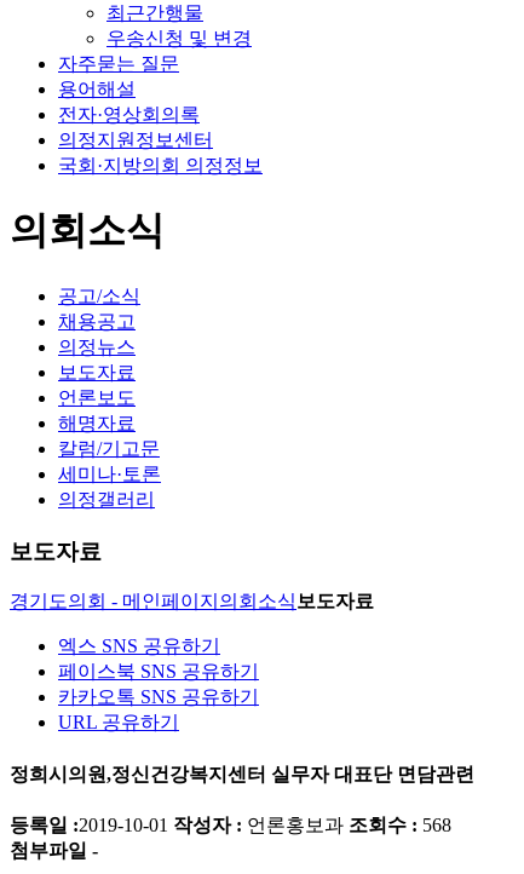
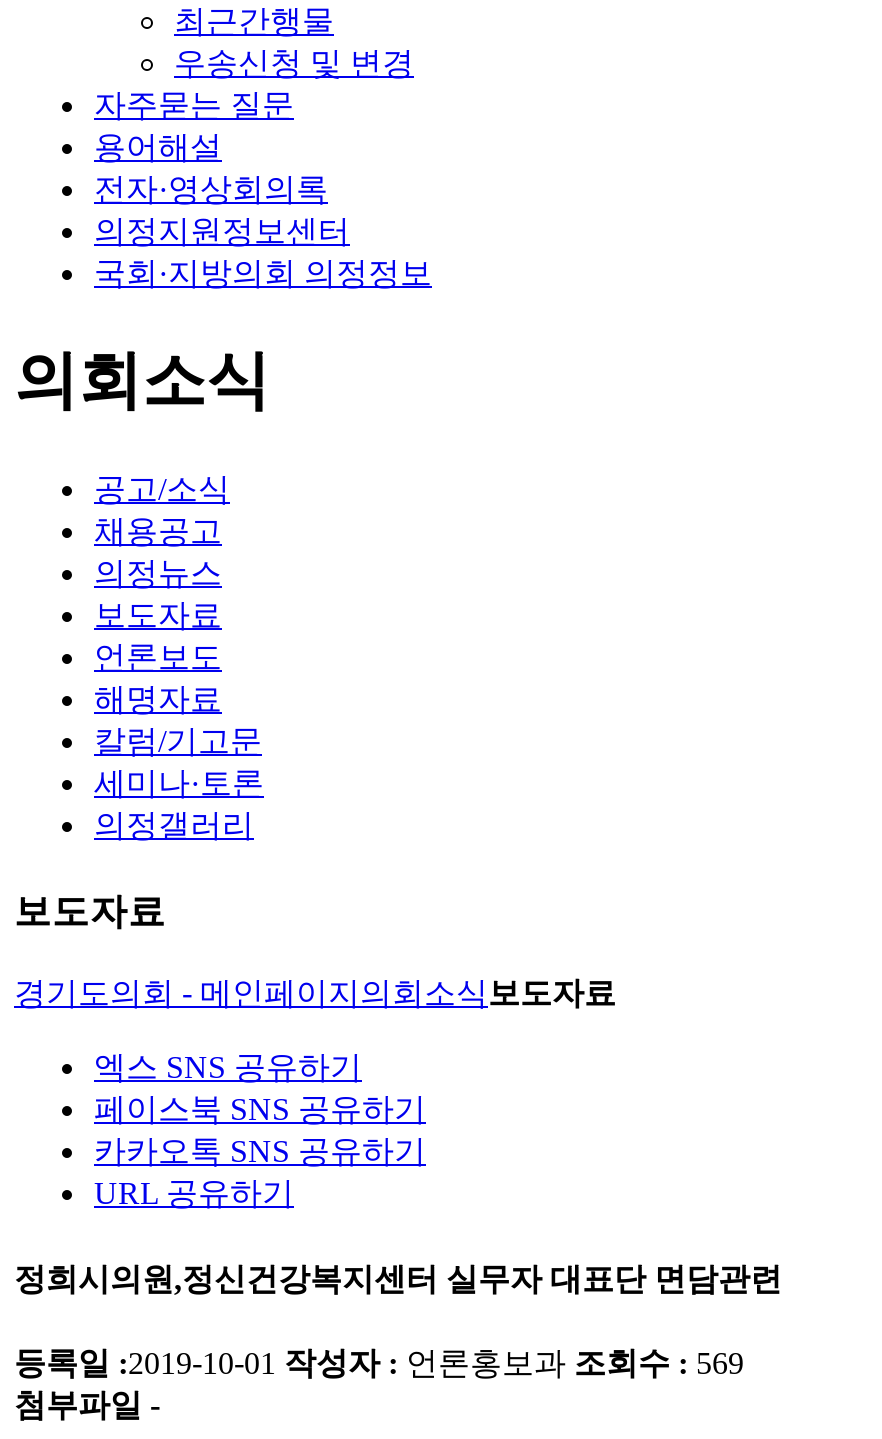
- 등록일 : 2019-10-01 작성자 : 언론홍보과 조회수 : 568
+ 등록일 : 2019-10-01 작성자 : 언론홍보과 조회수 : 569
